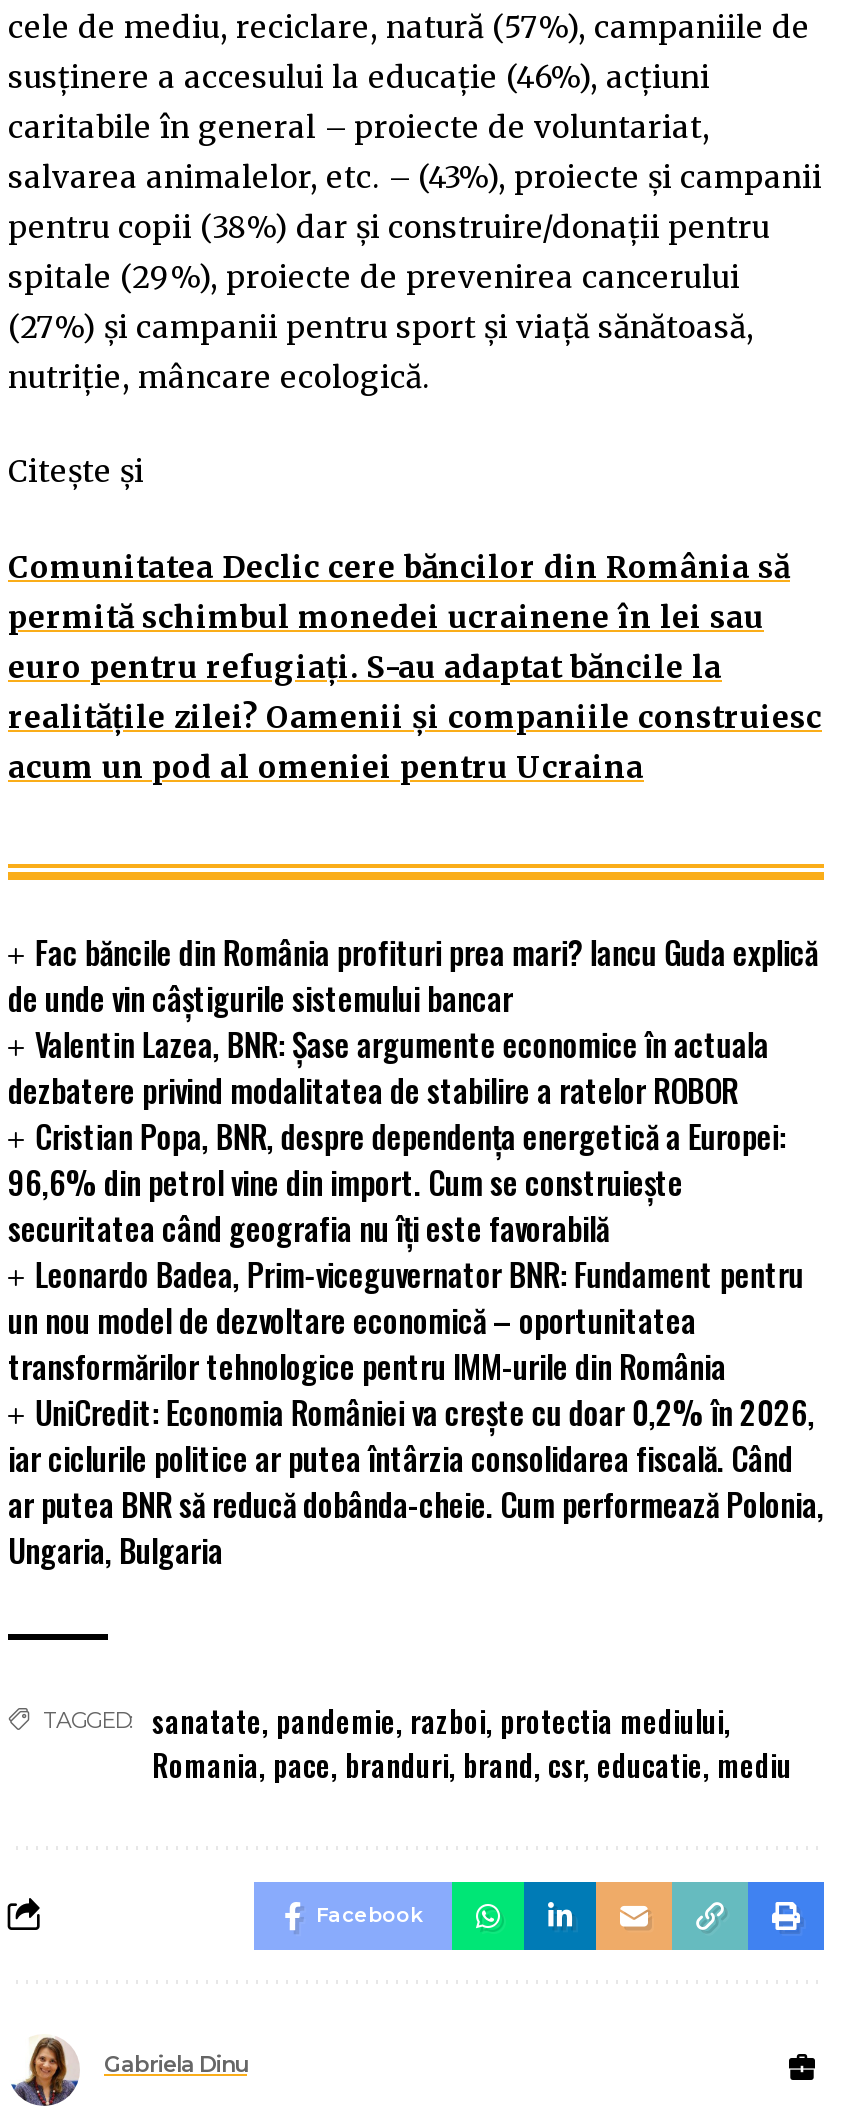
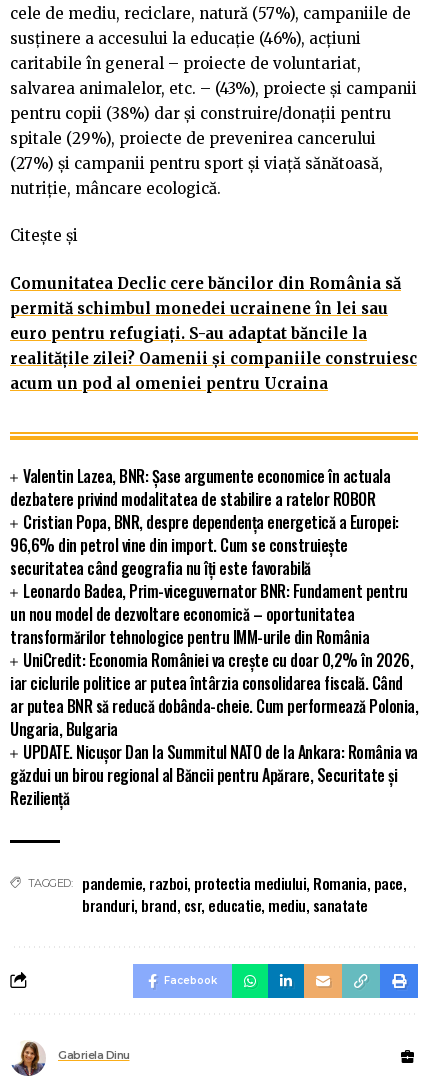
- Fac băncile din România profituri prea mari? Iancu Guda explică
- de unde vin câștigurile sistemului bancar

moved up: Valentin Lazea, BNR: Șase argumente economice în actuala | dezbatere privind modalitatea de stabilire a ratelor ROBOR | Cristian Popa, BNR, despre dependența energetică a Europei: | ... | ar putea BNR să reducă dobânda-cheie. Cum performează Polonia, | Ungaria, Bulgaria

+ UPDATE. Nicușor Dan la Summitul NATO de la Ankara: România va
+ găzdui un birou regional al Băncii pentru Apărare, Securitate și
+ Reziliență

- sanatate, pandemie, razboi, protectia mediului,
- Romania, pace, branduri, brand, csr, educatie, mediu
+ pandemie, razboi, protectia mediului, Romania, pace,
+ branduri, brand, csr, educatie, mediu, sanatate
